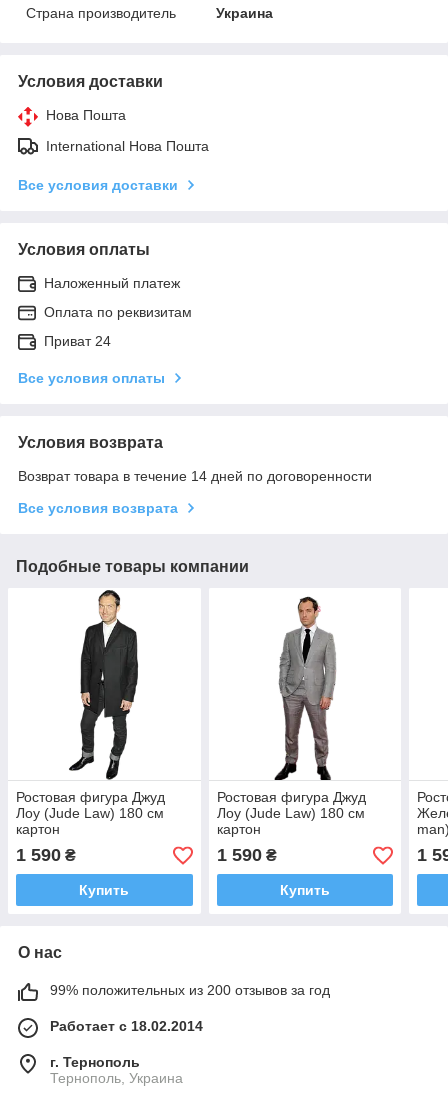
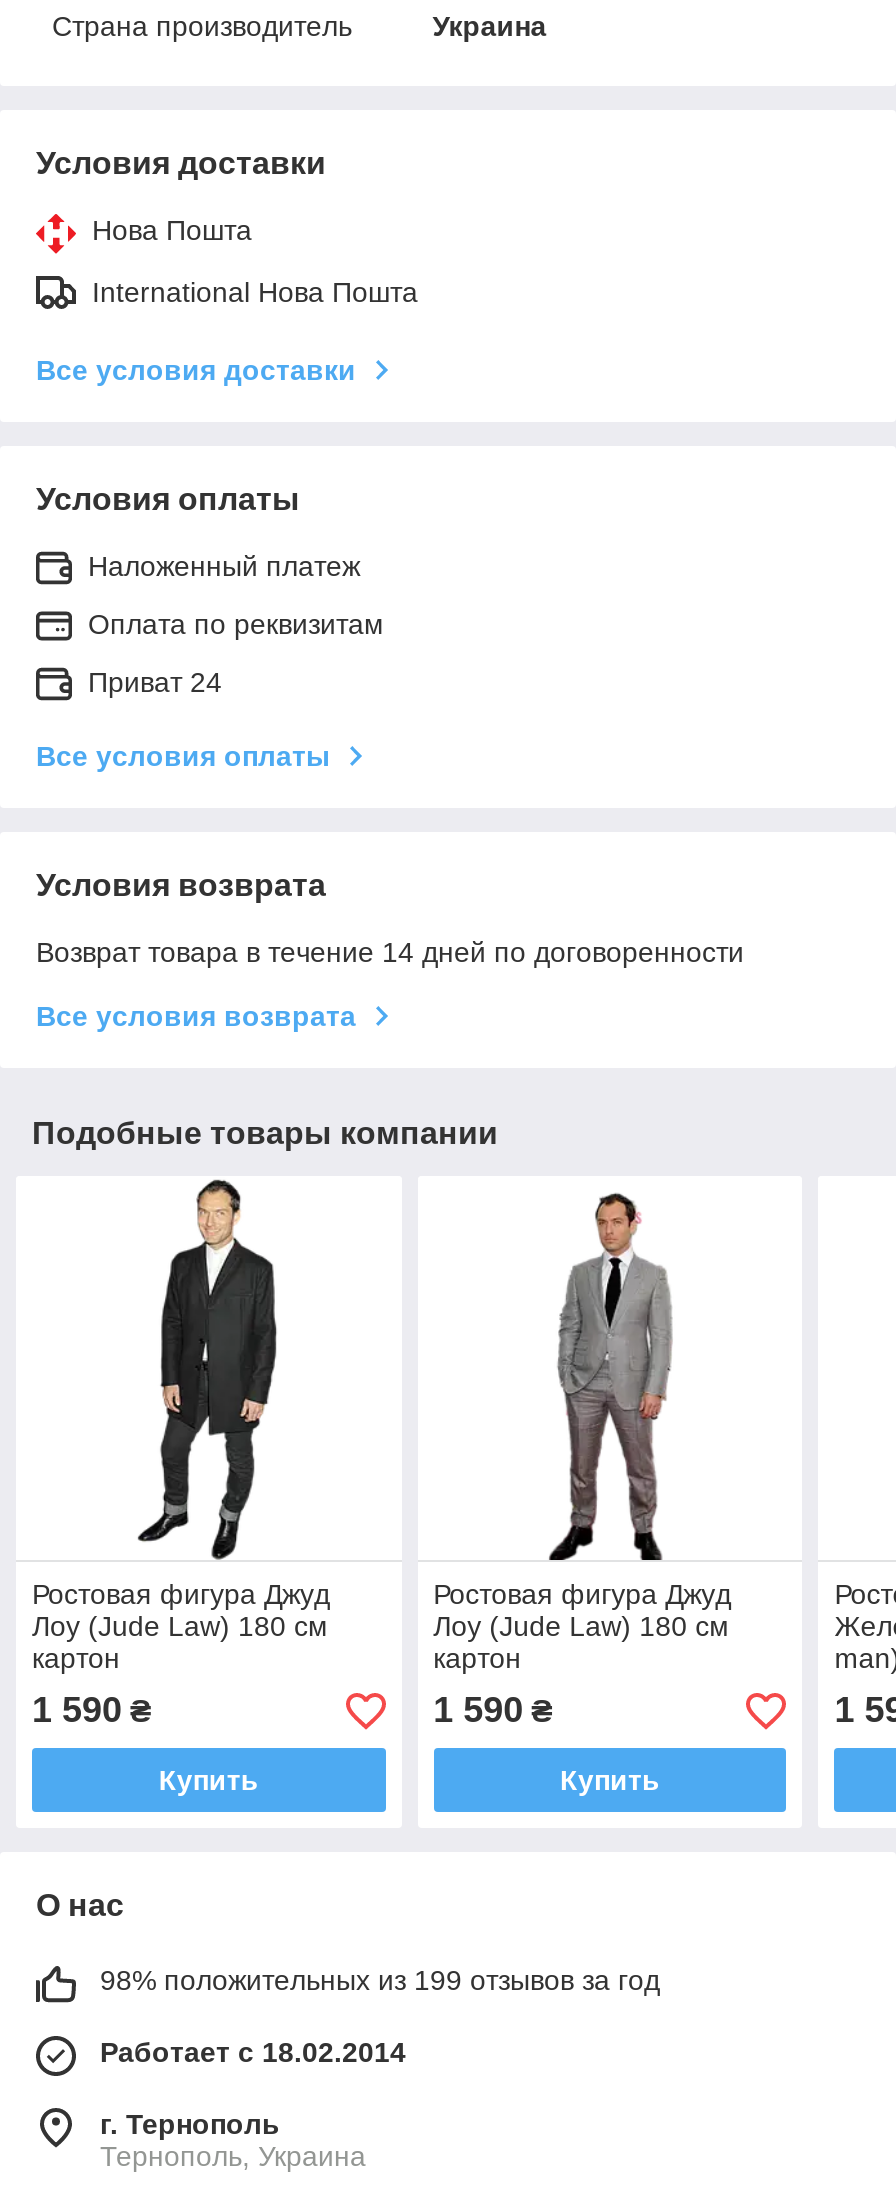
- 99% положительных из 200 отзывов за год
+ 98% положительных из 199 отзывов за год
